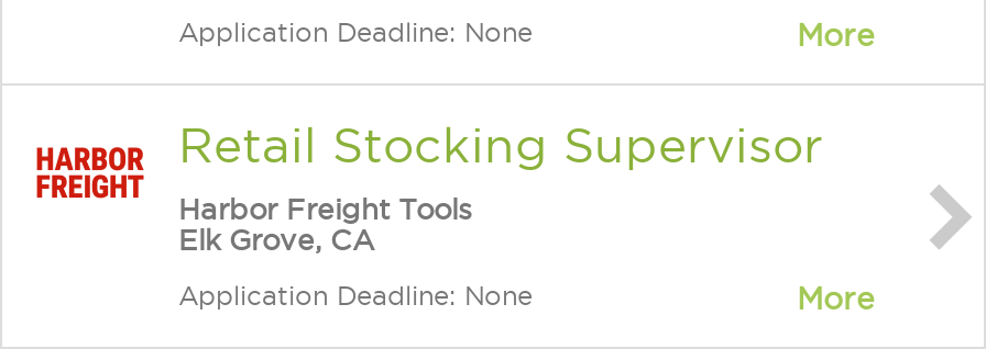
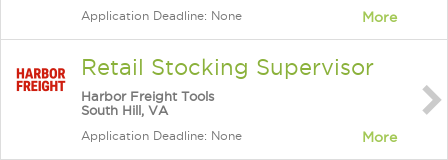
- Elk Grove, CA
+ South Hill, VA
